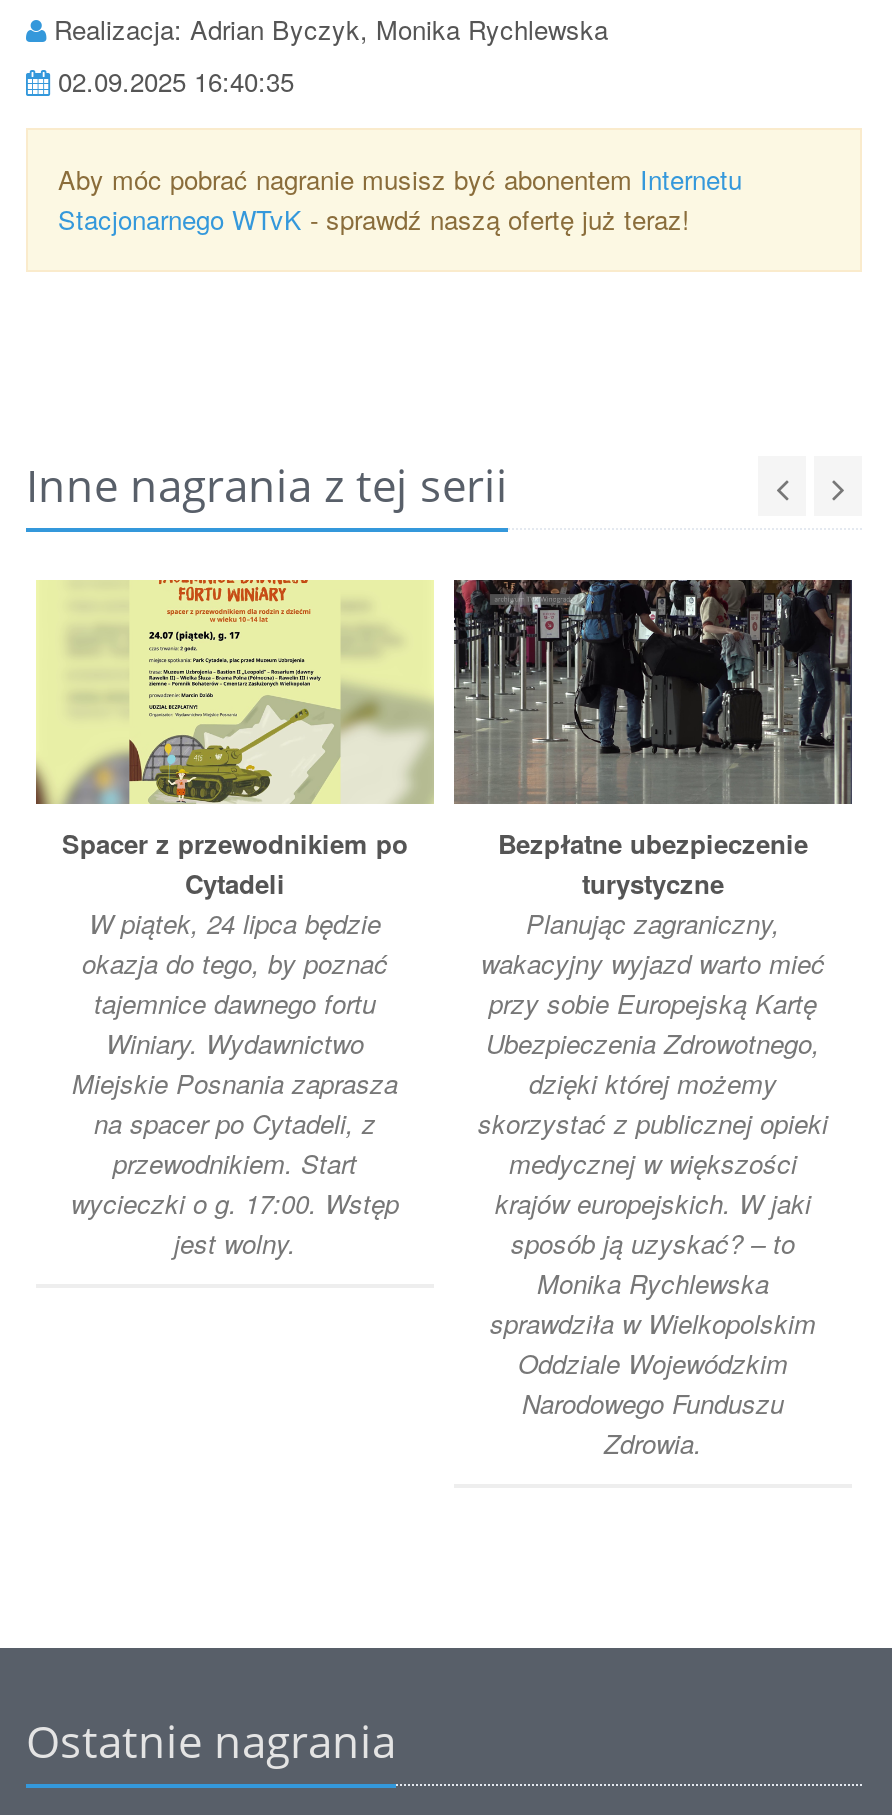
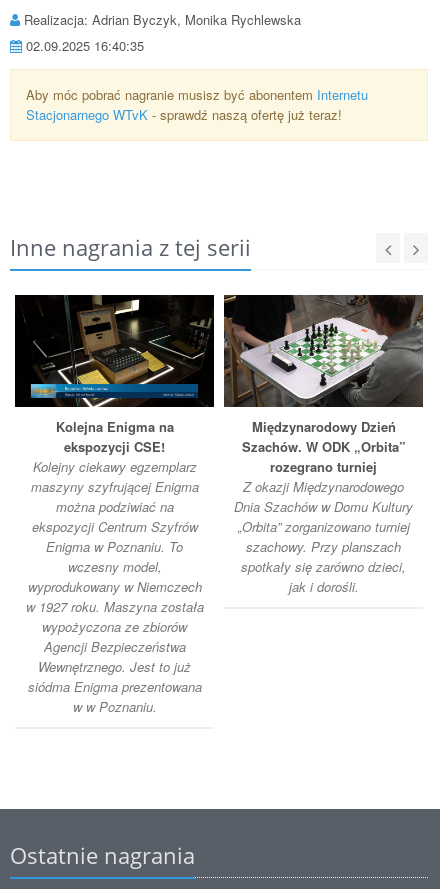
- [image]
- Spacer z przewodnikiem po
- Cytadeli
- W piątek, 24 lipca będzie
- okazja do tego, by poznać
- tajemnice dawnego fortu
- Winiary. Wydawnictwo
- Miejskie Posnania zaprasza
- na spacer po Cytadeli, z
- przewodnikiem. Start
- wycieczki o g. 17:00. Wstęp
- jest wolny.
+ [image]
+ Kolejna Enigma na
+ ekspozycji CSE!
+ Kolejny ciekawy egzemplarz
+ maszyny szyfrującej Enigma
+ można podziwiać na
+ ekspozycji Centrum Szyfrów
+ Enigma w Poznaniu. To
+ wczesny model,
+ wyprodukowany w Niemczech
+ w 1927 roku. Maszyna została
+ wypożyczona ze zbiorów
+ Agencji Bezpieczeństwa
+ Wewnętrznego. Jest to już
+ siódma Enigma prezentowana
+ w w Poznaniu.

- [image]
- Bezpłatne ubezpieczenie
- turystyczne
- Planując zagraniczny,
- wakacyjny wyjazd warto mieć
- przy sobie Europejską Kartę
- Ubezpieczenia Zdrowotnego,
- dzięki której możemy
- skorzystać z publicznej opieki
- medycznej w większości
- krajów europejskich. W jaki
- sposób ją uzyskać? – to
- Monika Rychlewska
- sprawdziła w Wielkopolskim
- Oddziale Wojewódzkim
- Narodowego Funduszu
- Zdrowia.
+ [image]
+ Międzynarodowy Dzień
+ Szachów. W ODK „Orbita”
+ rozegrano turniej
+ Z okazji Międzynarodowego
+ Dnia Szachów w Domu Kultury
+ „Orbita” zorganizowano turniej
+ szachowy. Przy planszach
+ spotkały się zarówno dzieci,
+ jak i dorośli.
